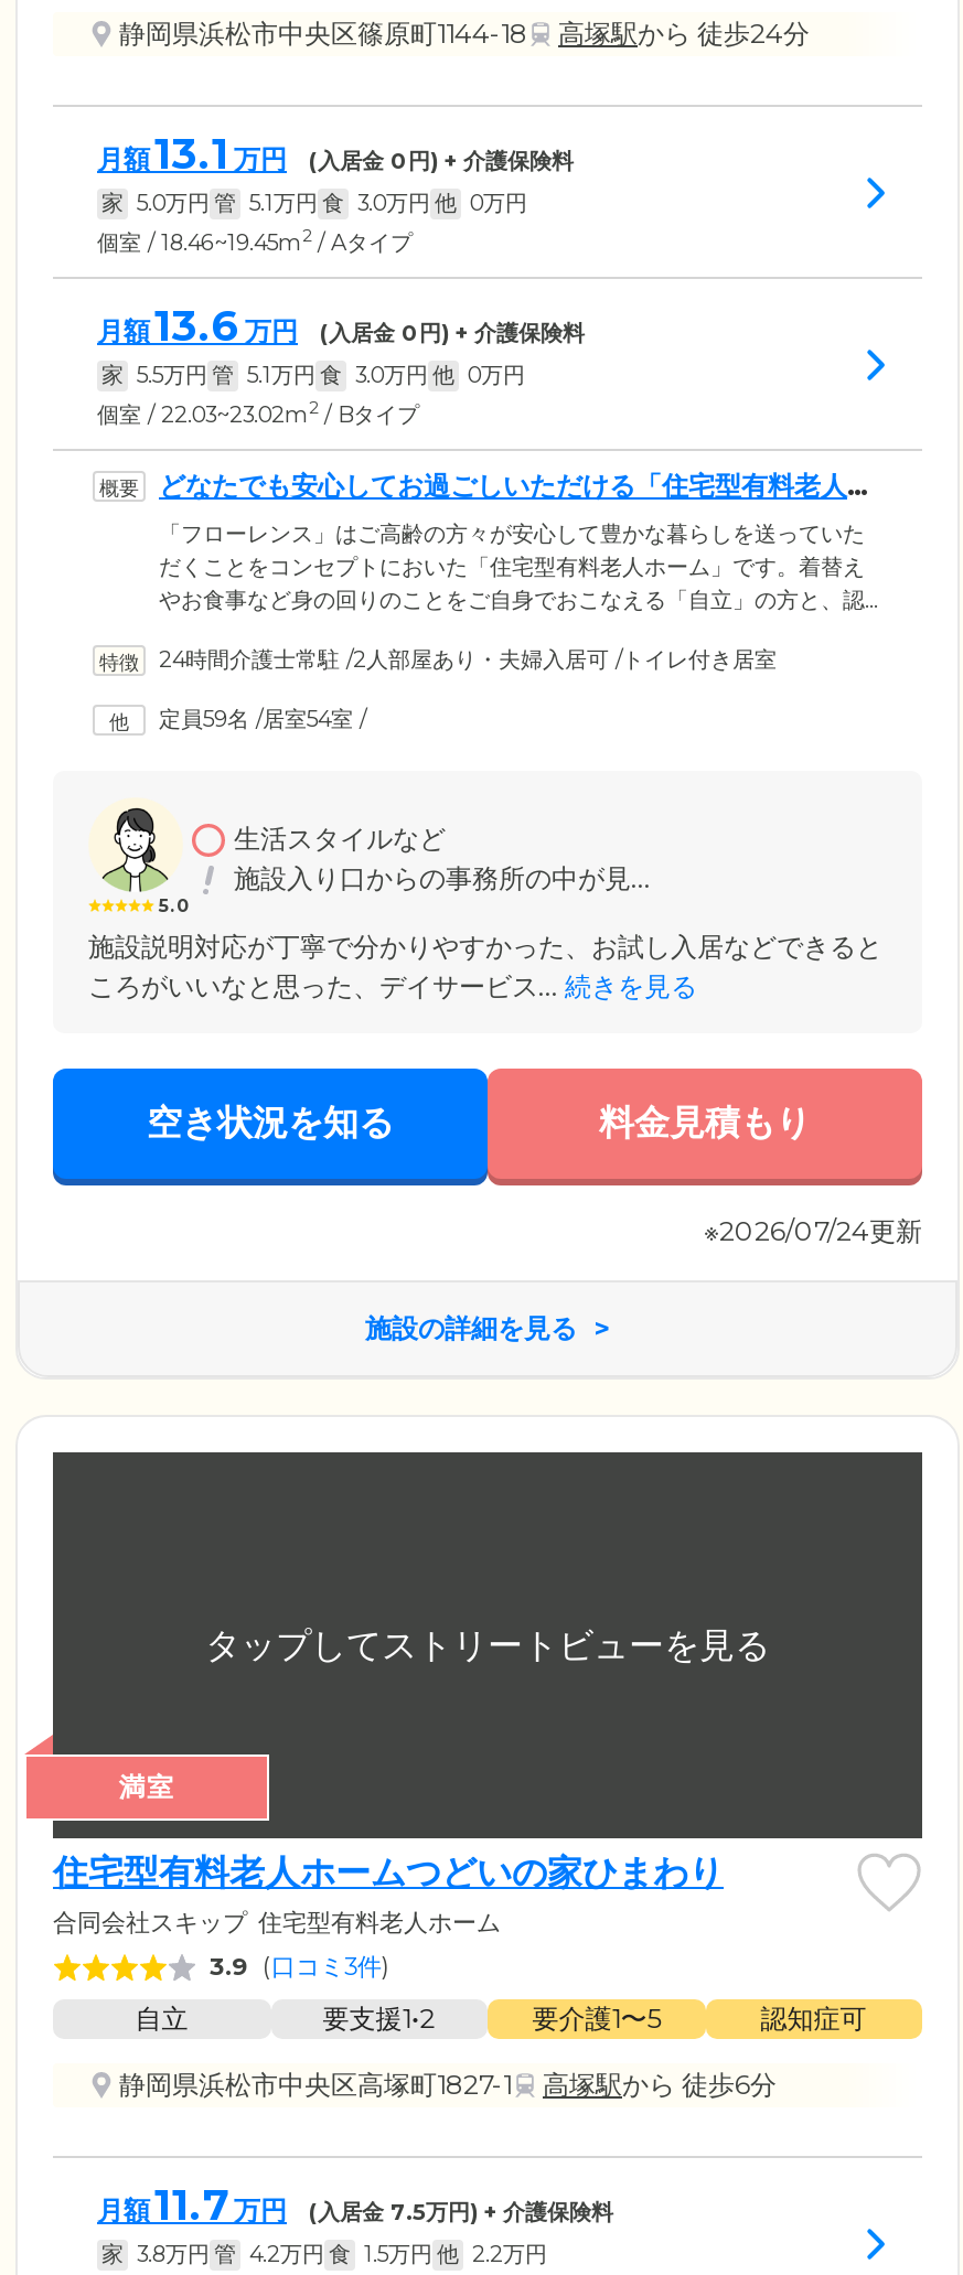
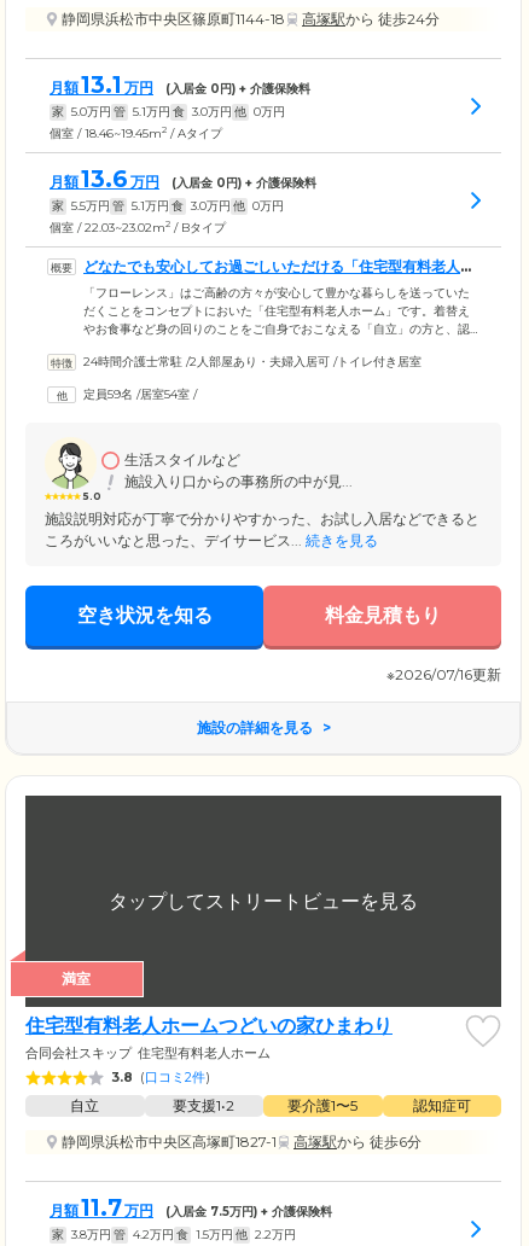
- ※2026/07/24更新
+ ※2026/07/16更新

- 3.9 (口コミ3件)
+ 3.8 (口コミ2件)
